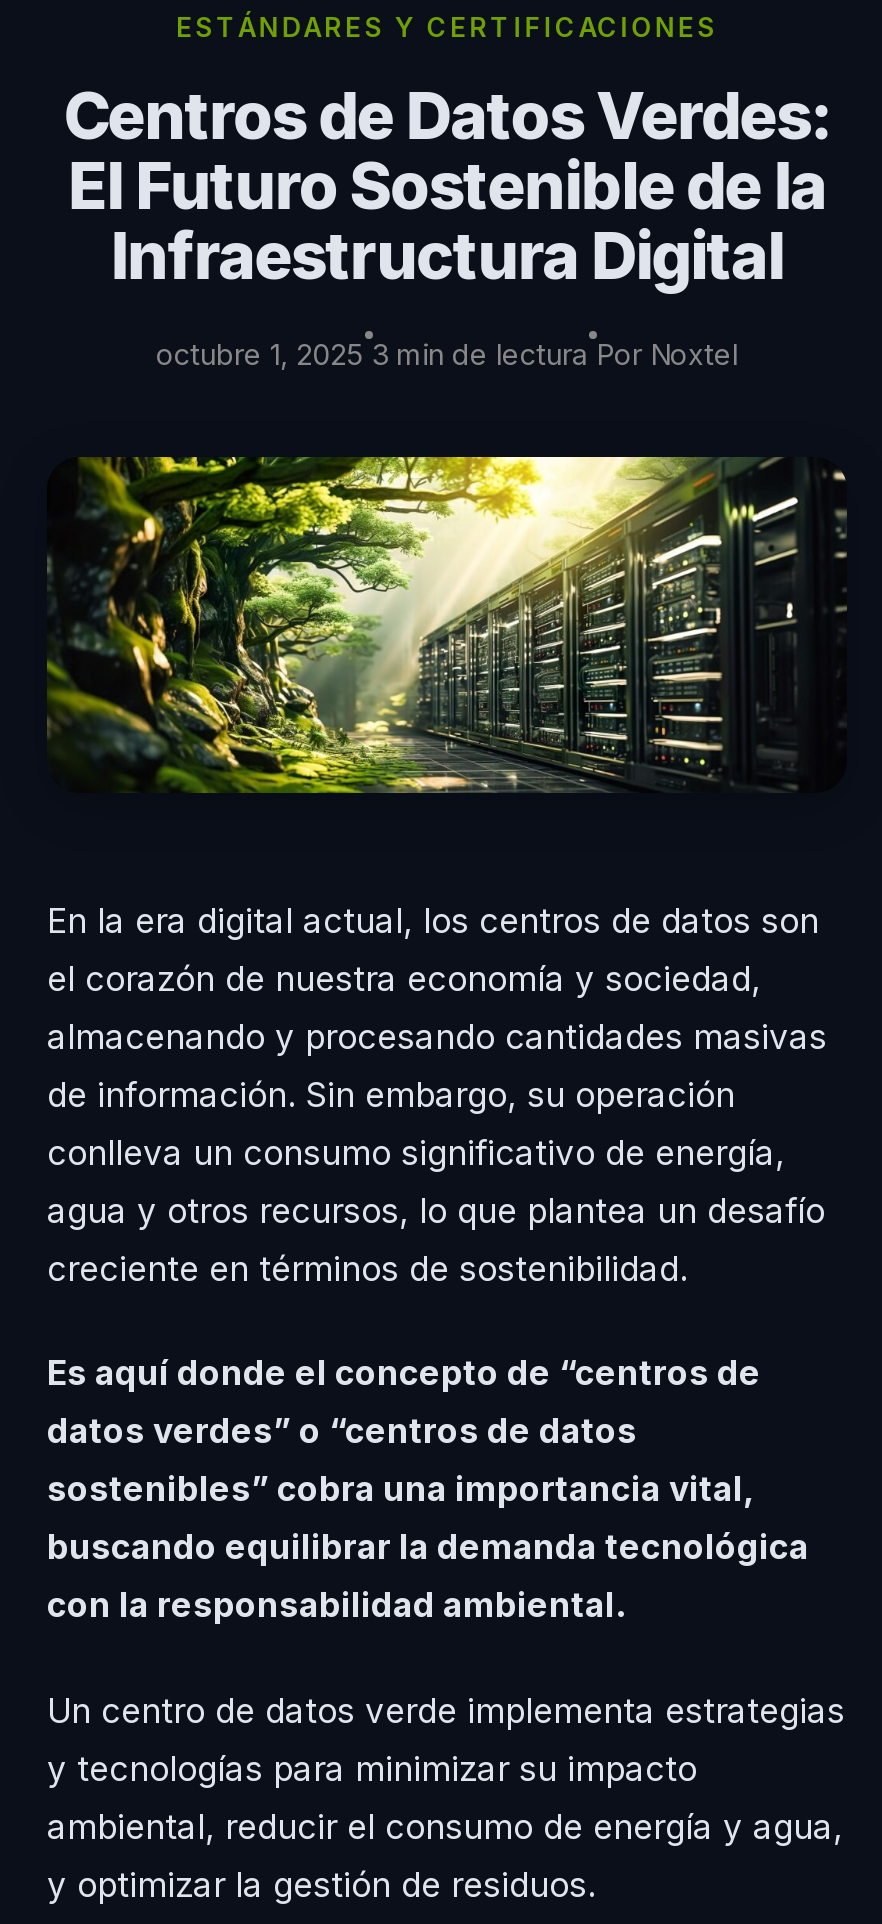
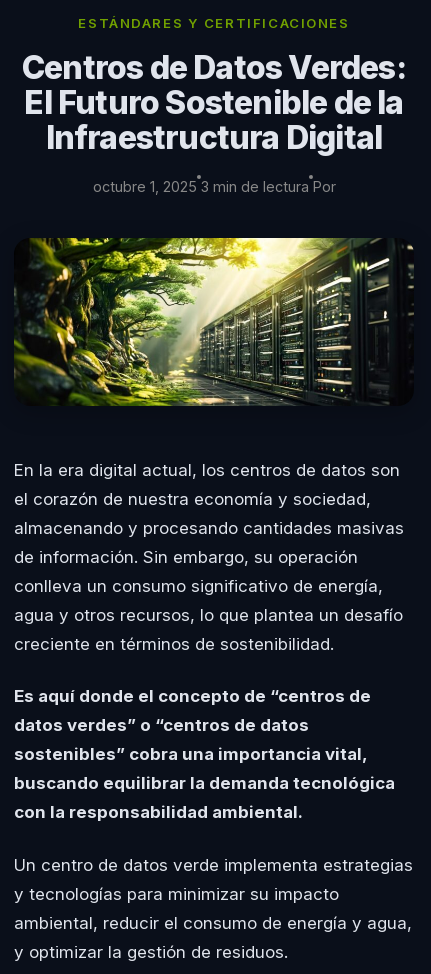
- octubre 1, 2025 3 min de lectura Por Noxtel
+ octubre 1, 2025 3 min de lectura Por
